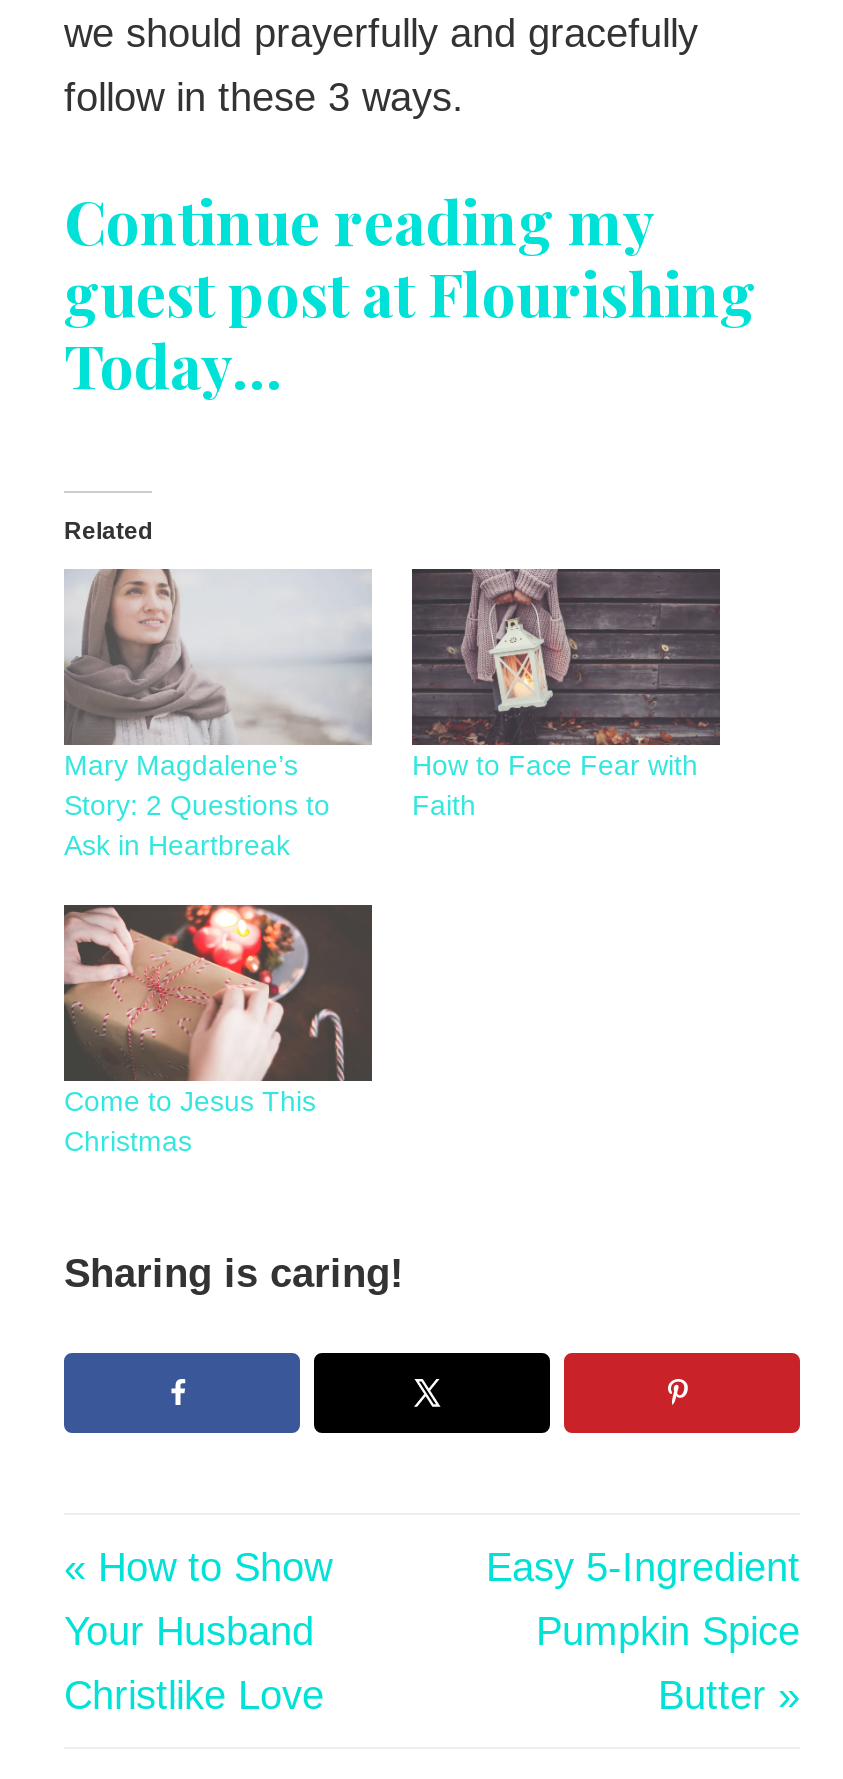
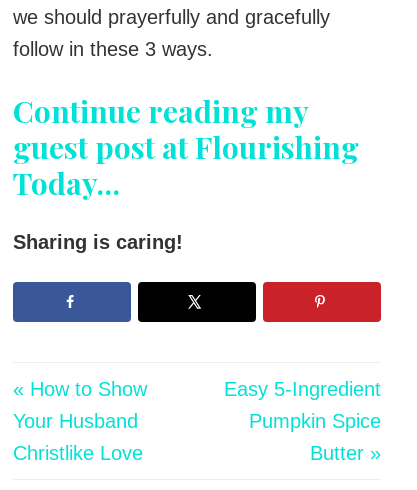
- Related

- [image]
- Mary Magdalene’s
- Story: 2 Questions to
- Ask in Heartbreak

- [image]
- How to Face Fear with
- Faith

- [image]
- Come to Jesus This
- Christmas
